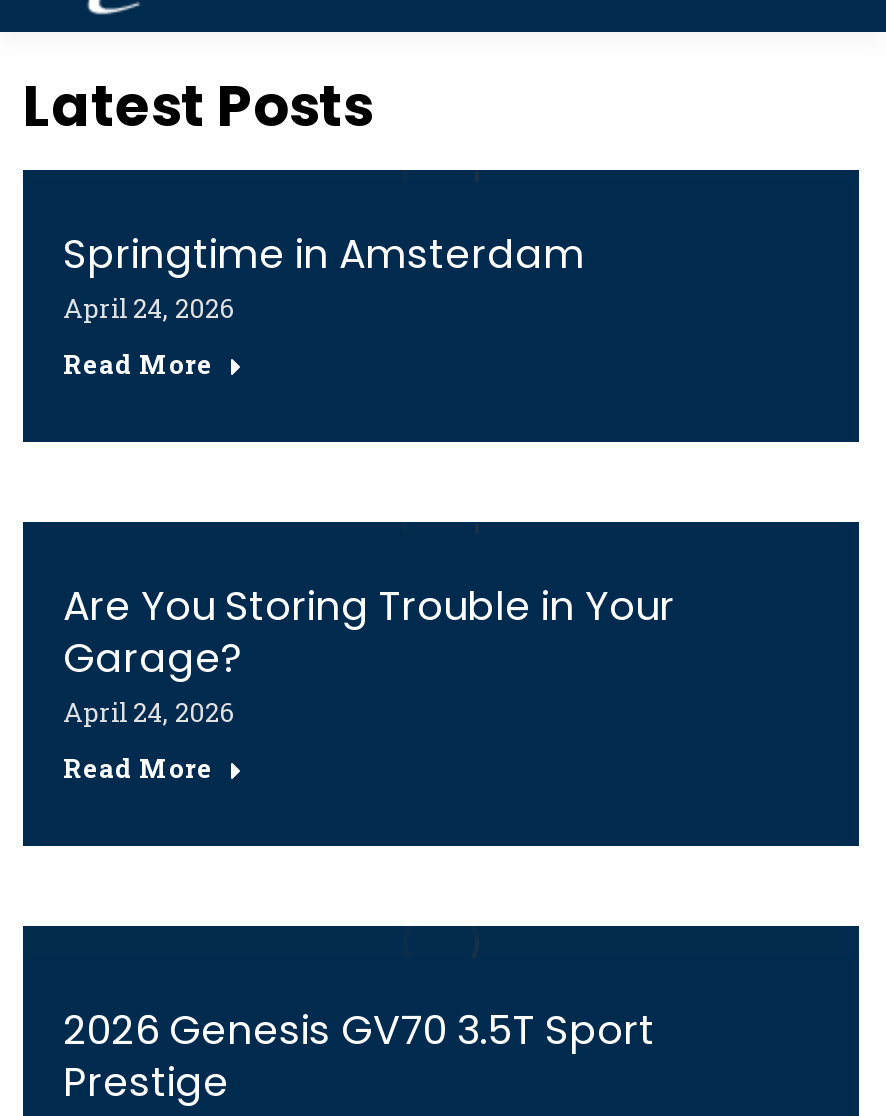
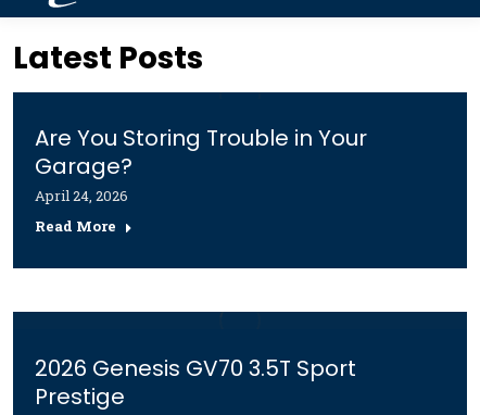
- Springtime in Amsterdam
- April 24, 2026
- Read More
